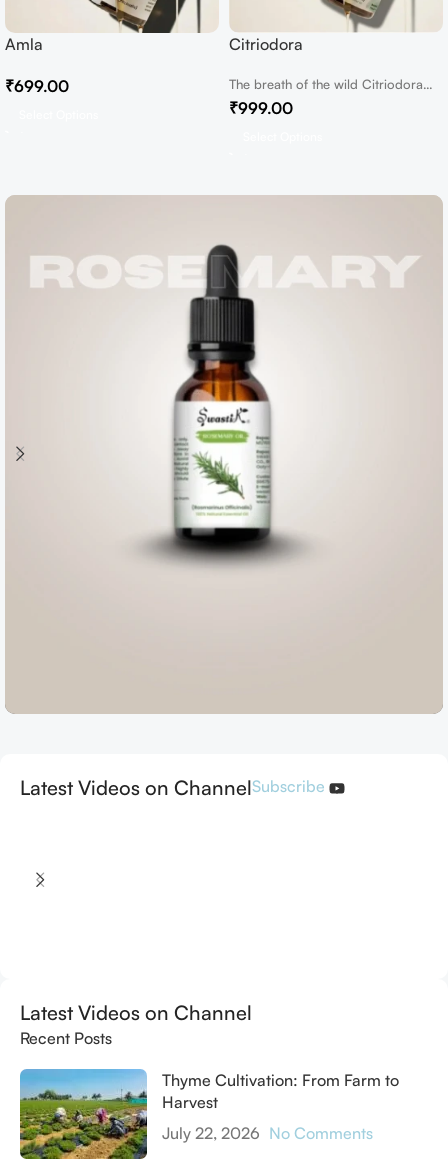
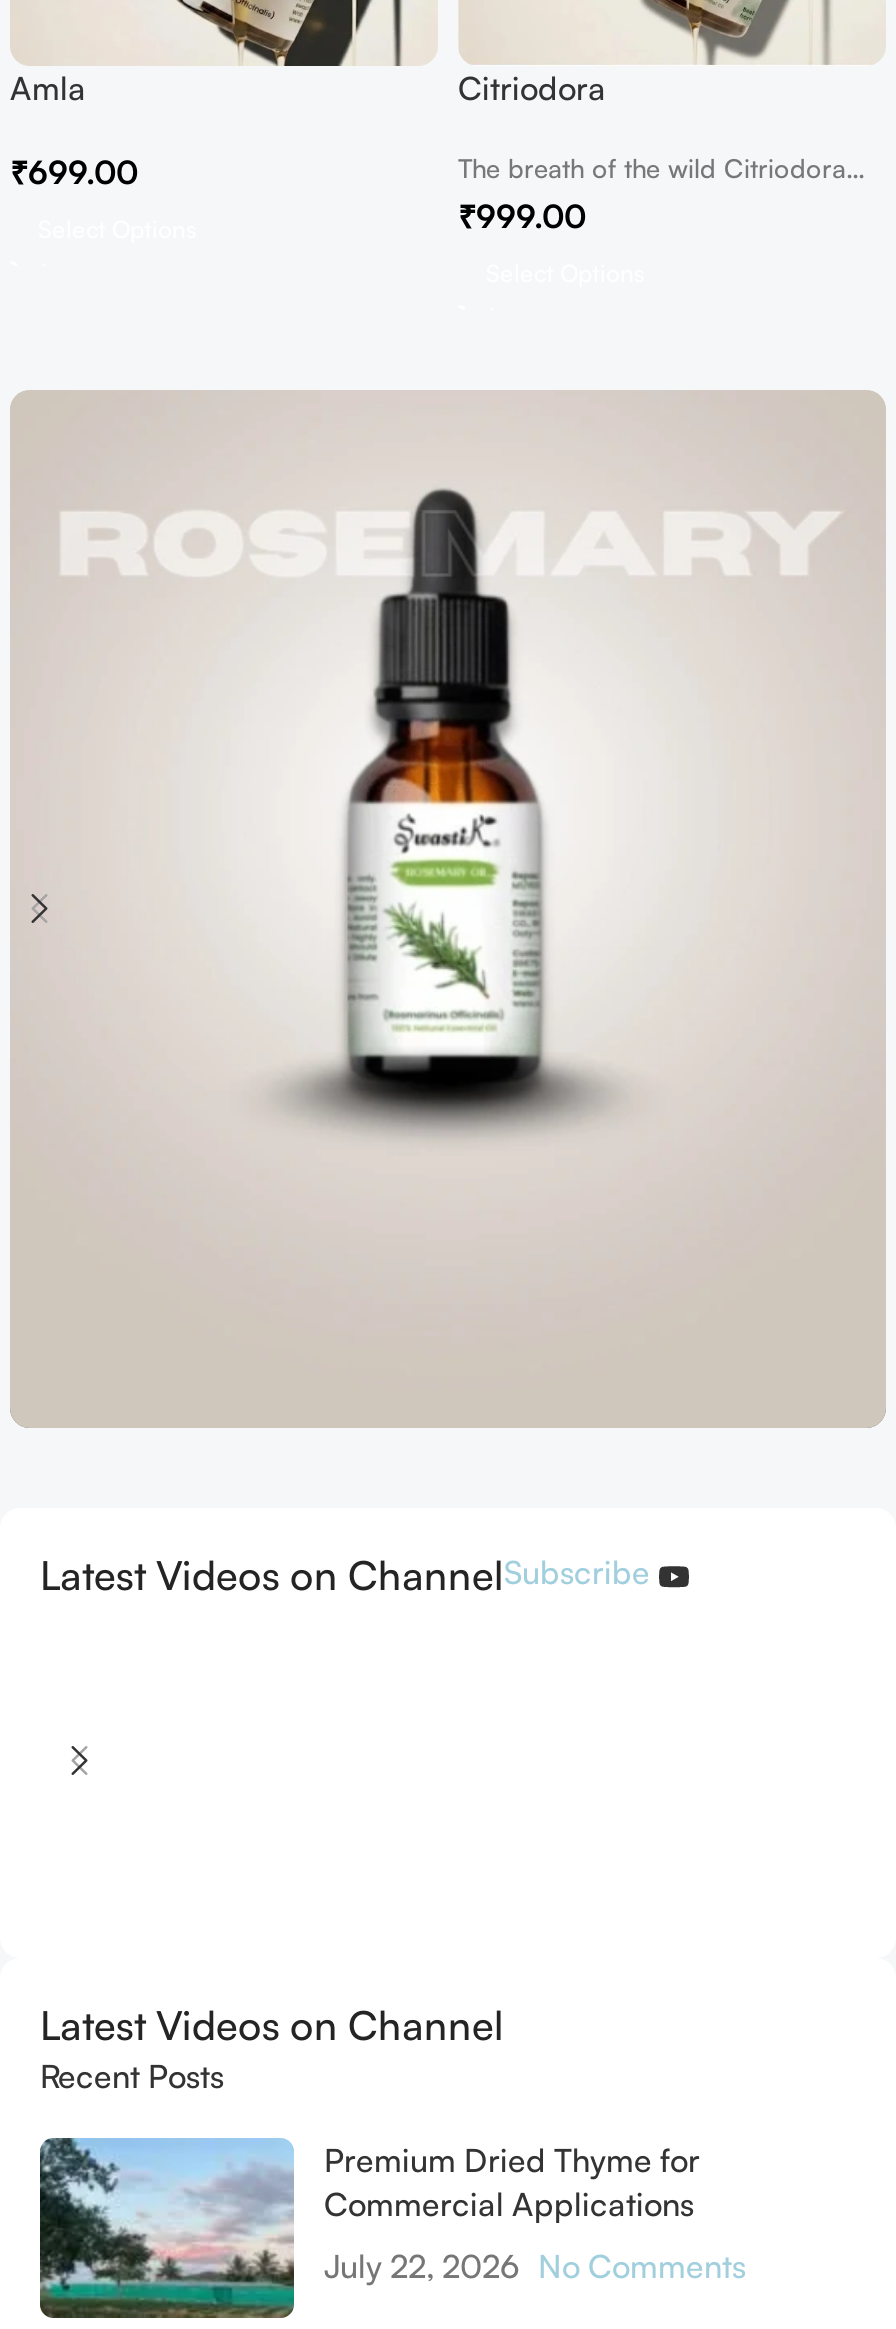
- [image]
- Thyme Cultivation: From Farm to
- Harvest
+ [image]
+ Premium Dried Thyme for
+ Commercial Applications
